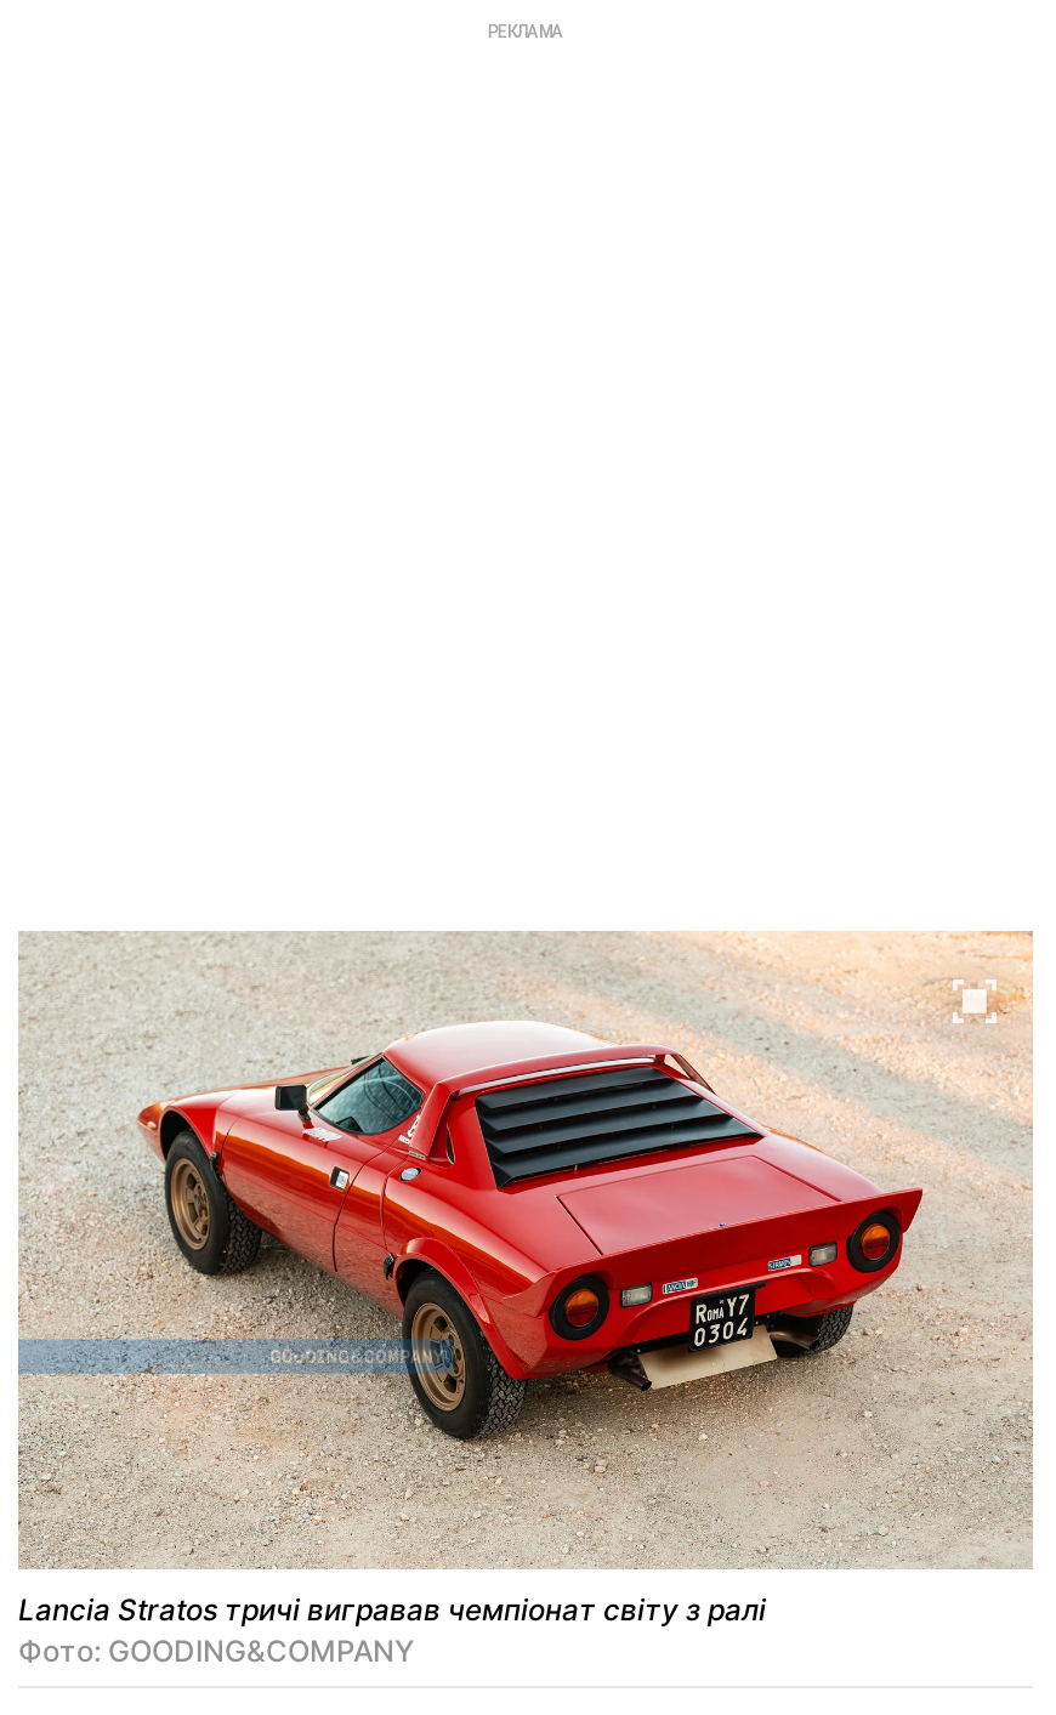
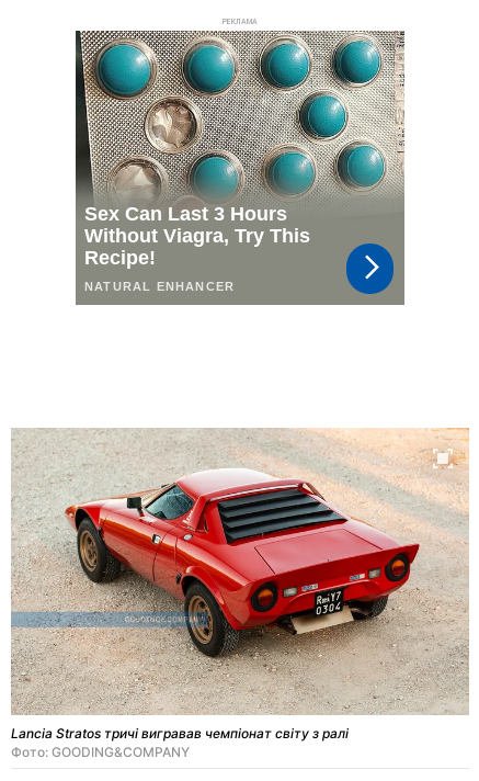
+ [image]
